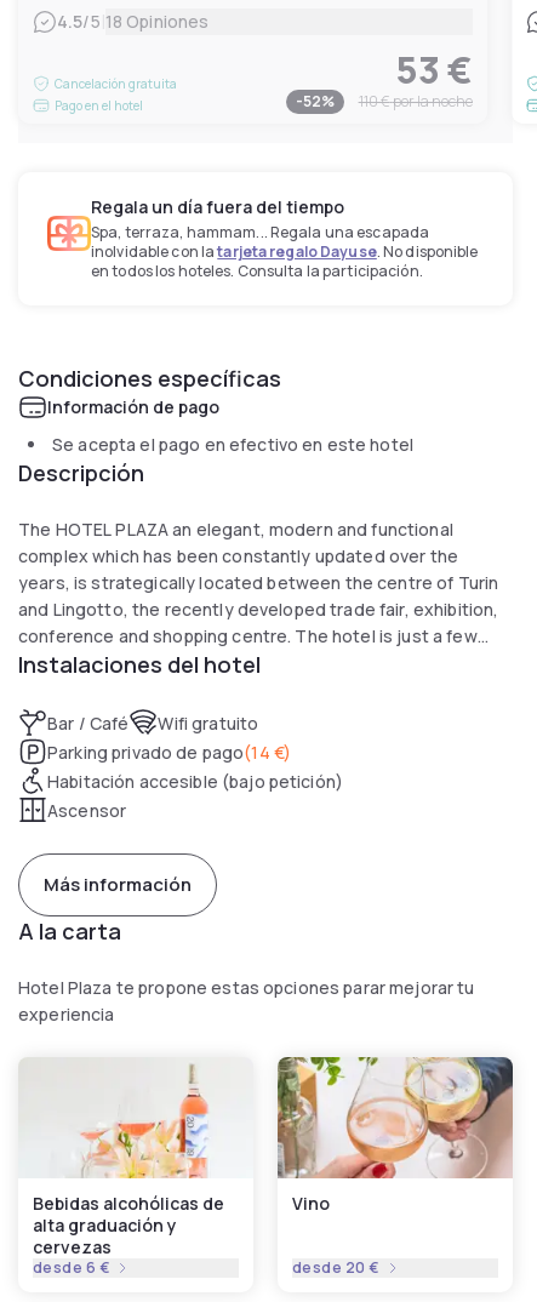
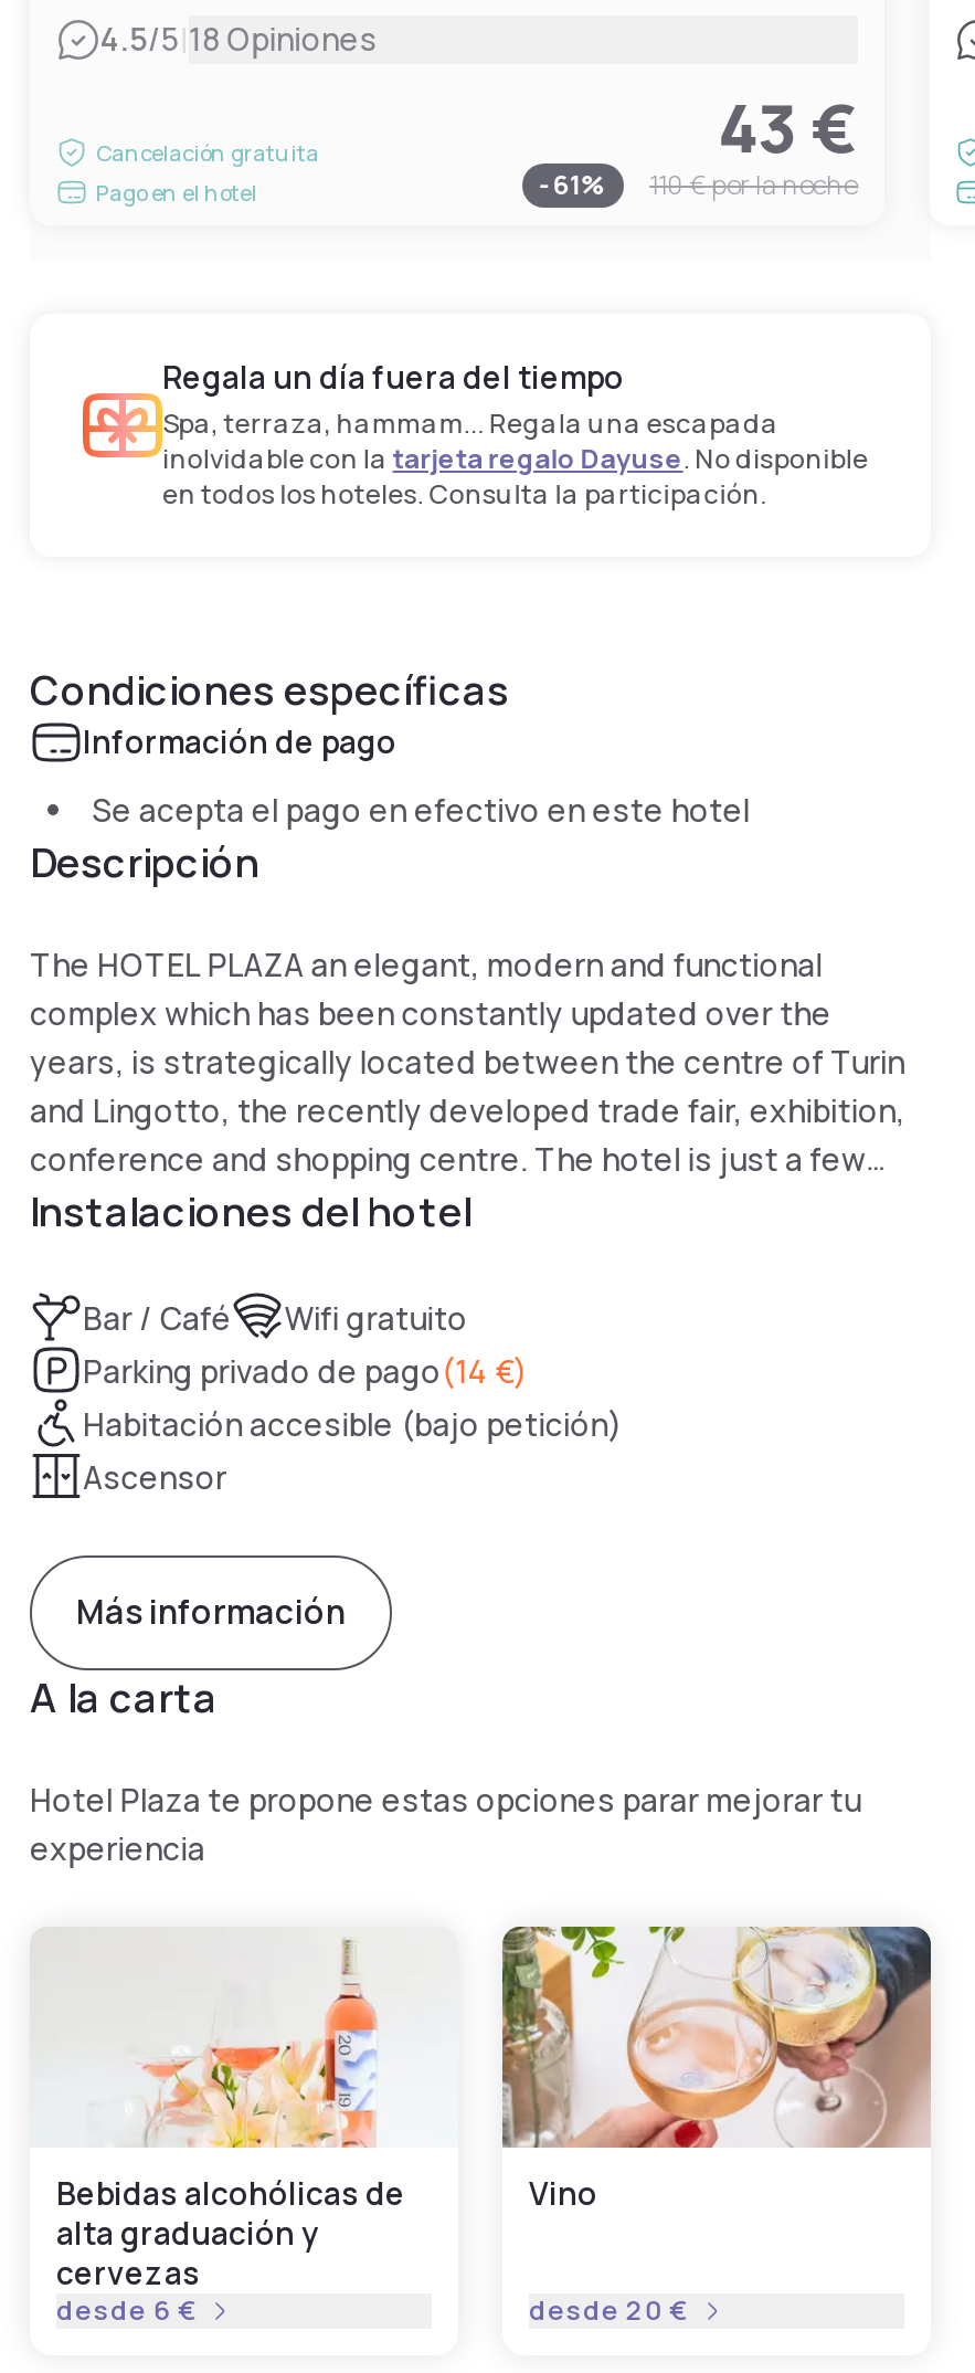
- 53 €
+ 43 €

- -52%
+ -61%
